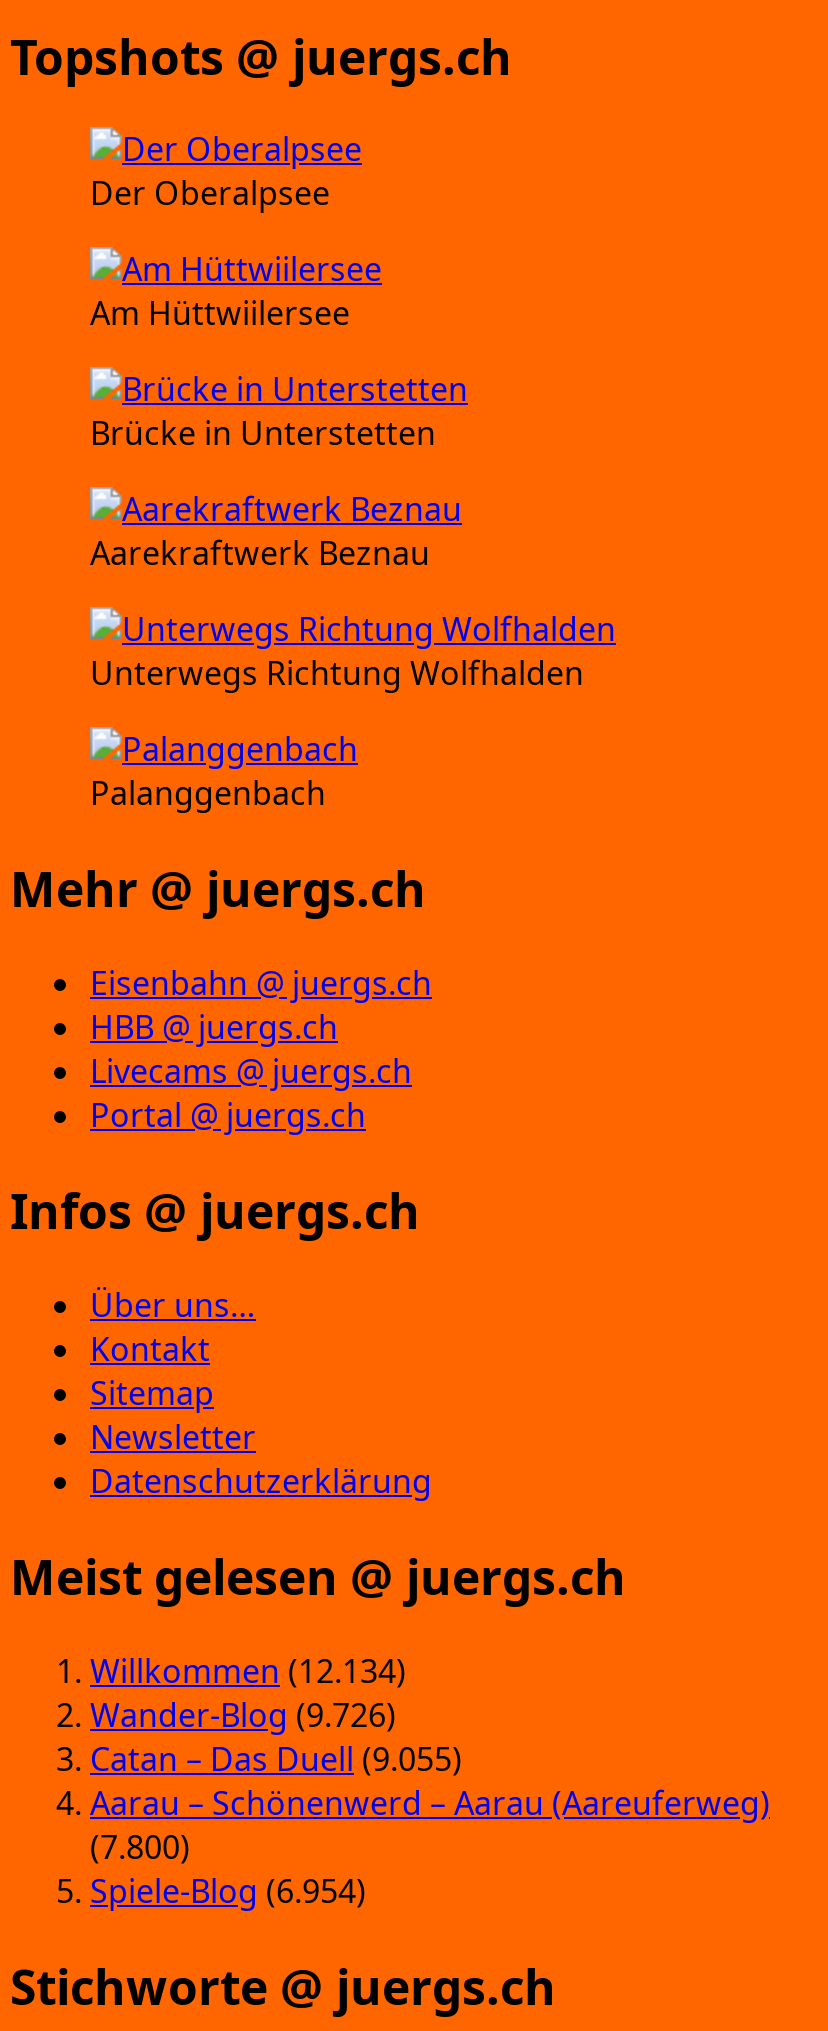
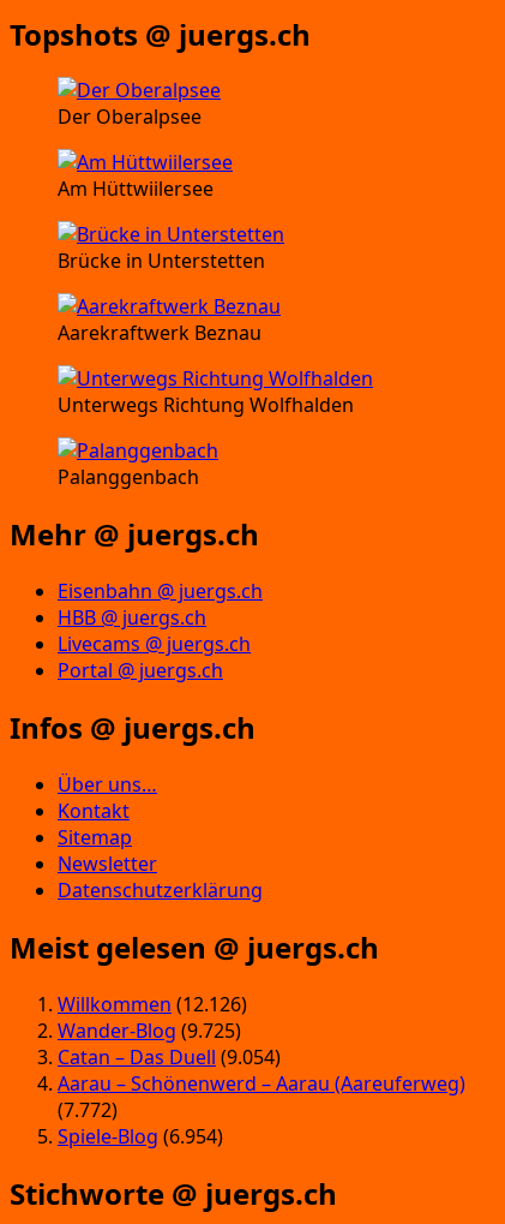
- Willkommen (12.134)
+ Willkommen (12.126)

- Wander-Blog (9.726)
+ Wander-Blog (9.725)

- Catan – Das Duell (9.055)
+ Catan – Das Duell (9.054)

- (7.800)
+ (7.772)
